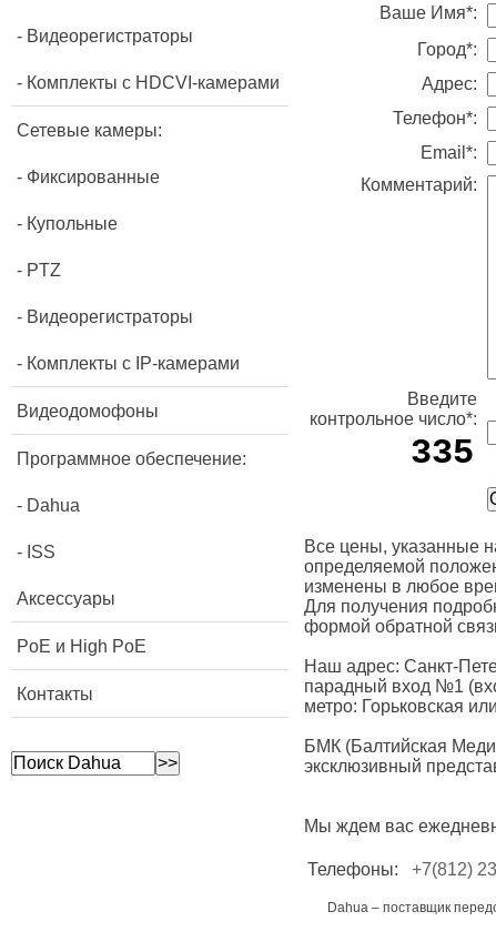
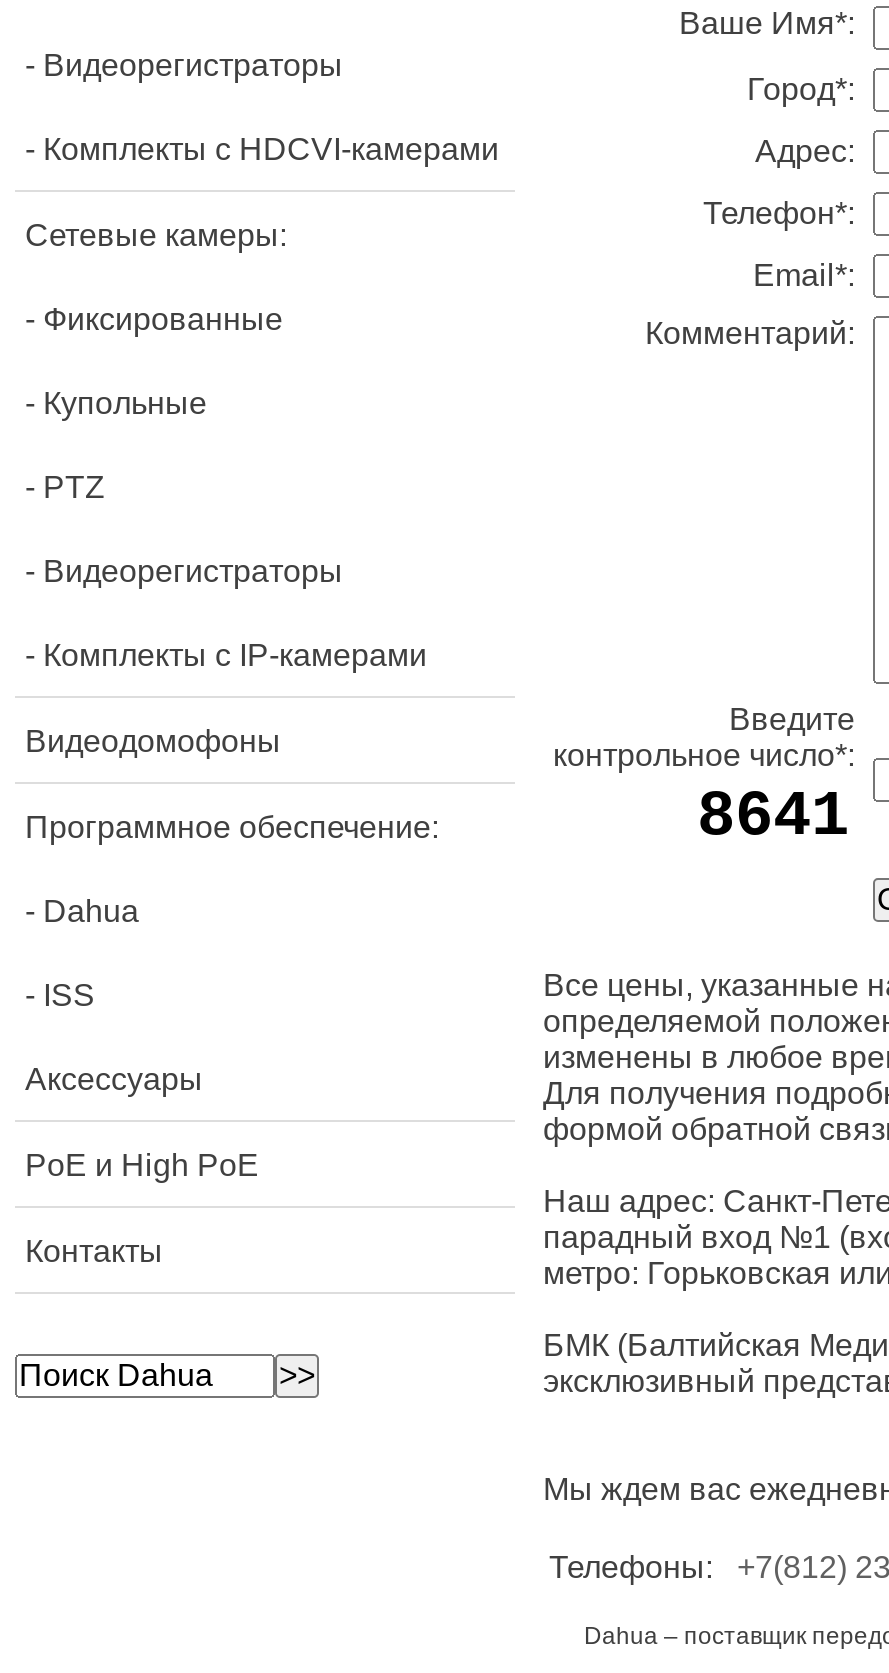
- 335
+ 8641
